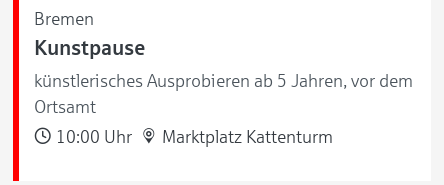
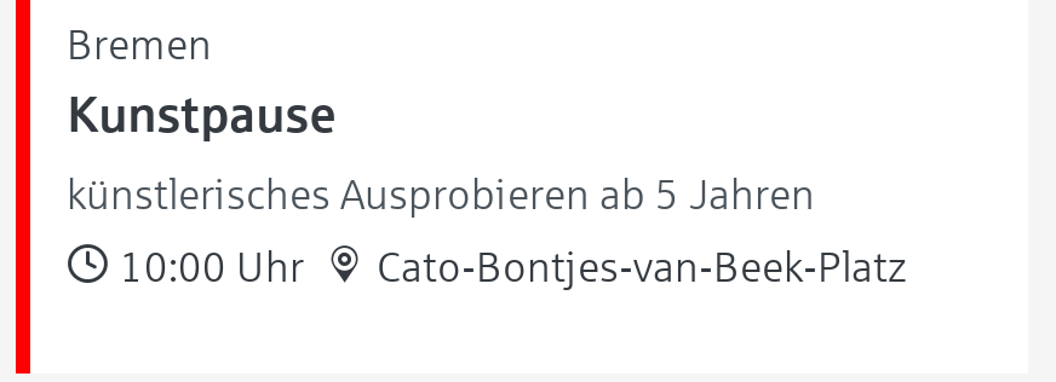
- künstlerisches Ausprobieren ab 5 Jahren, vor dem
- Ortsamt
+ künstlerisches Ausprobieren ab 5 Jahren

- Marktplatz Kattenturm
+ Cato-Bontjes-van-Beek-Platz
